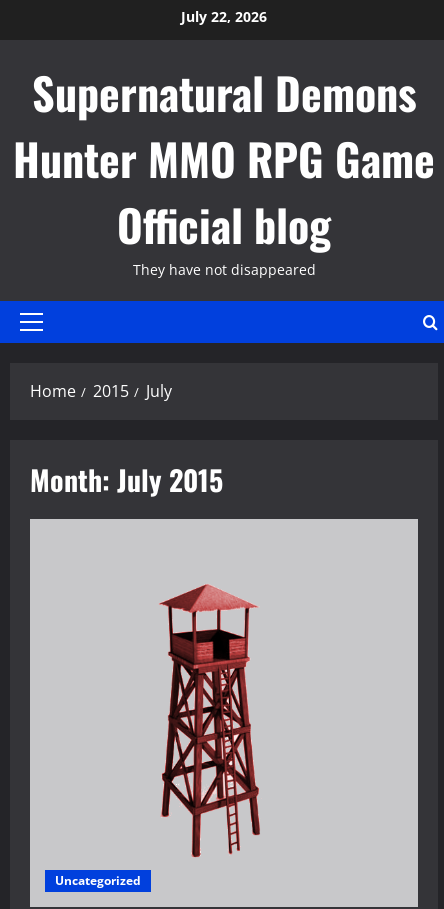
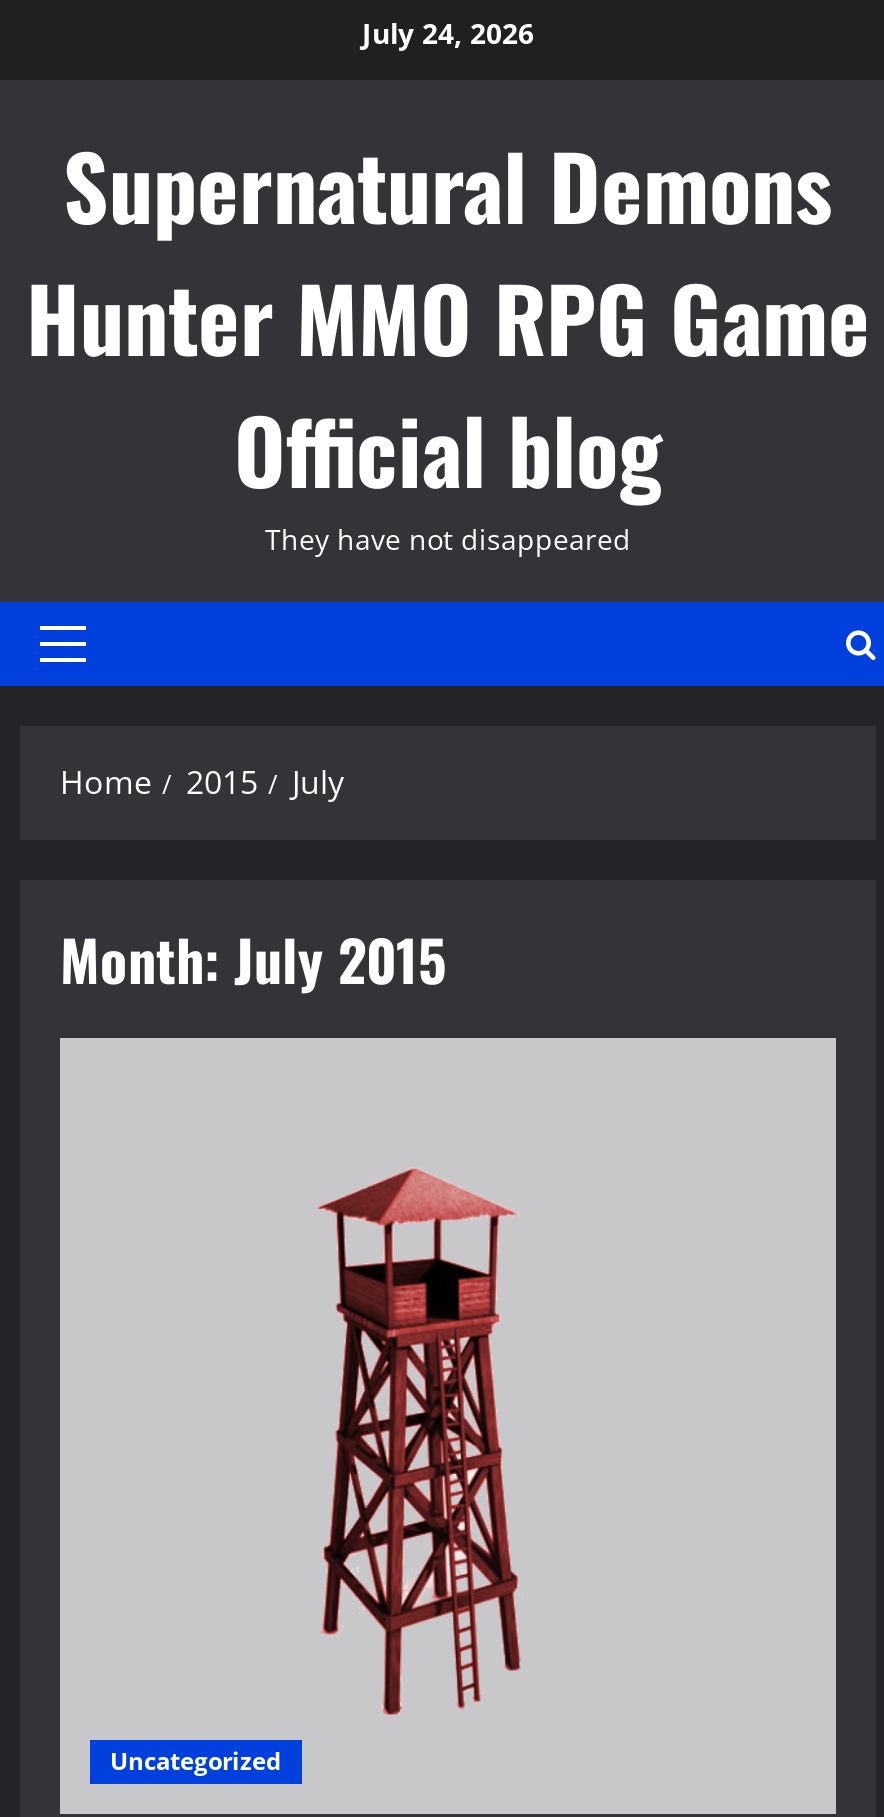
- July 22, 2026
+ July 24, 2026
